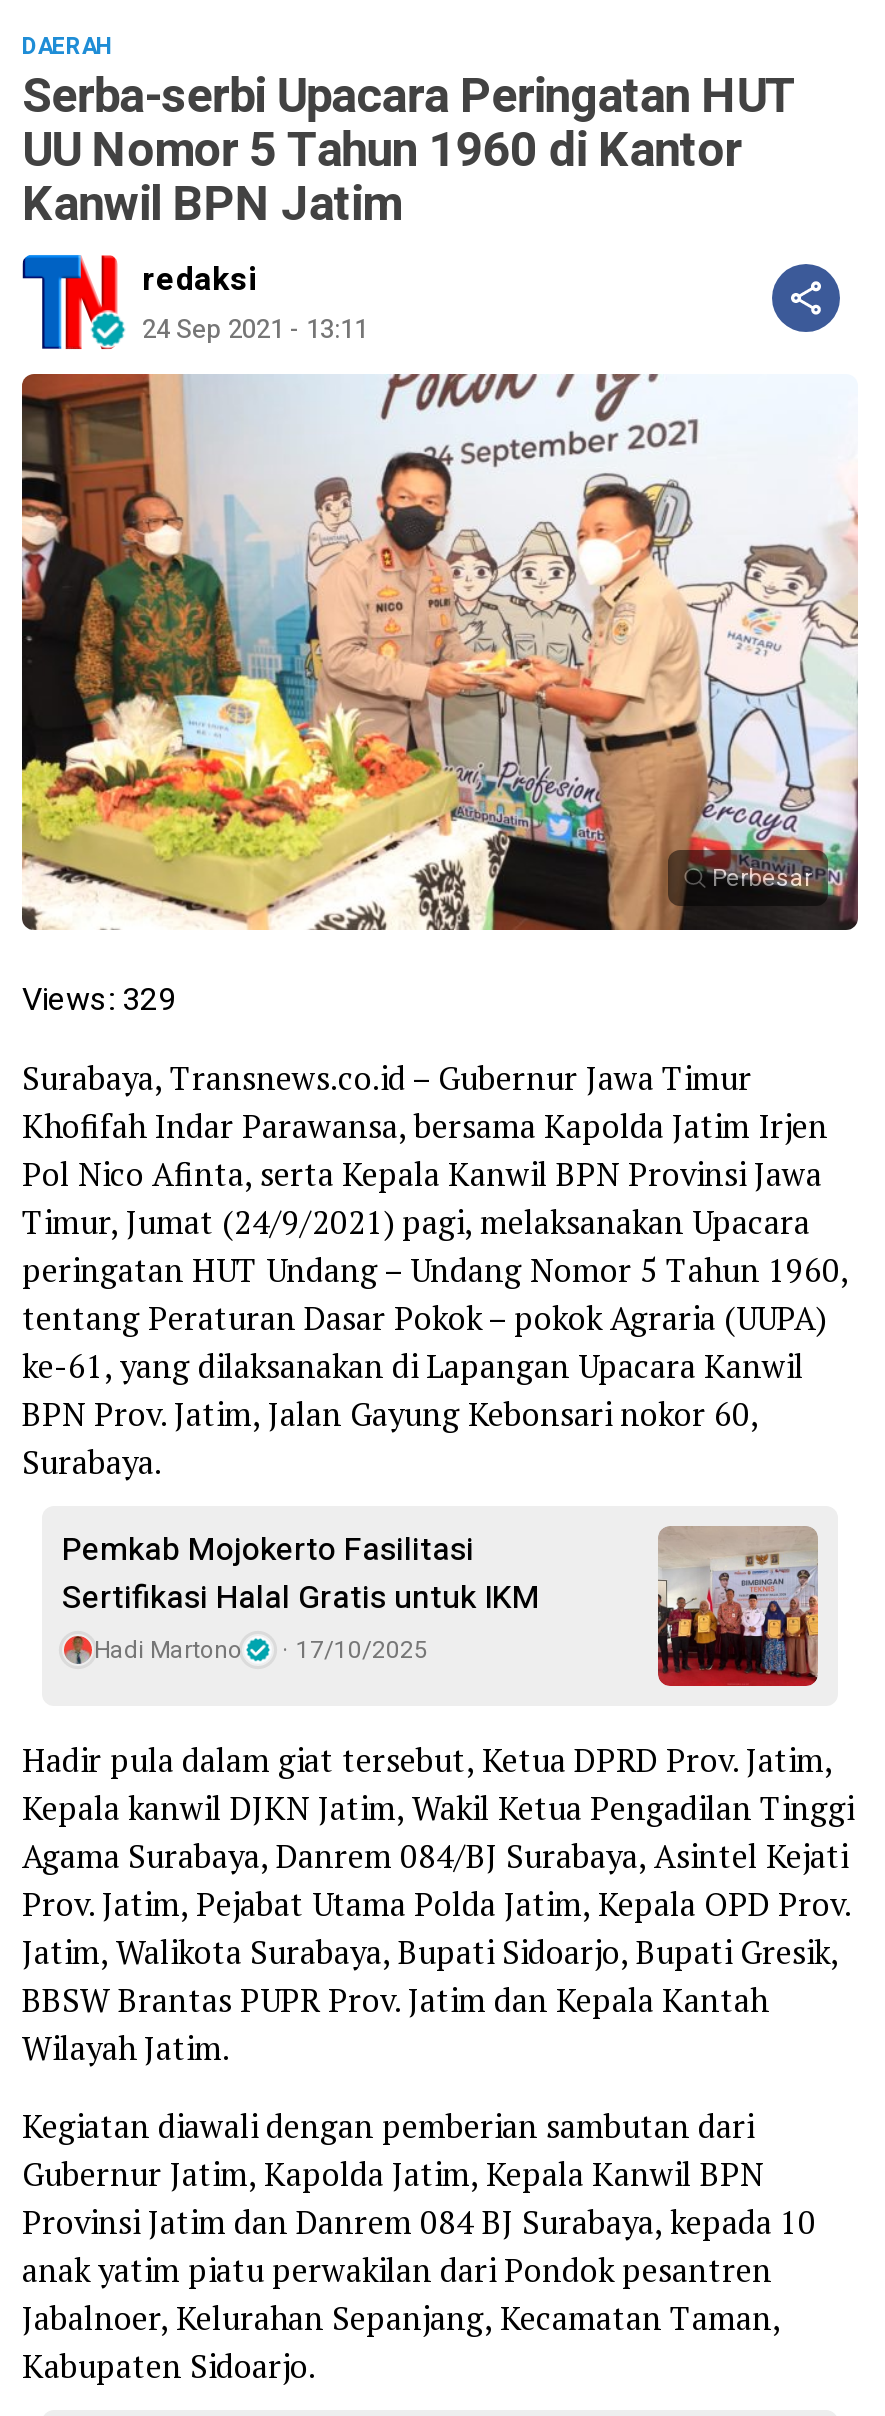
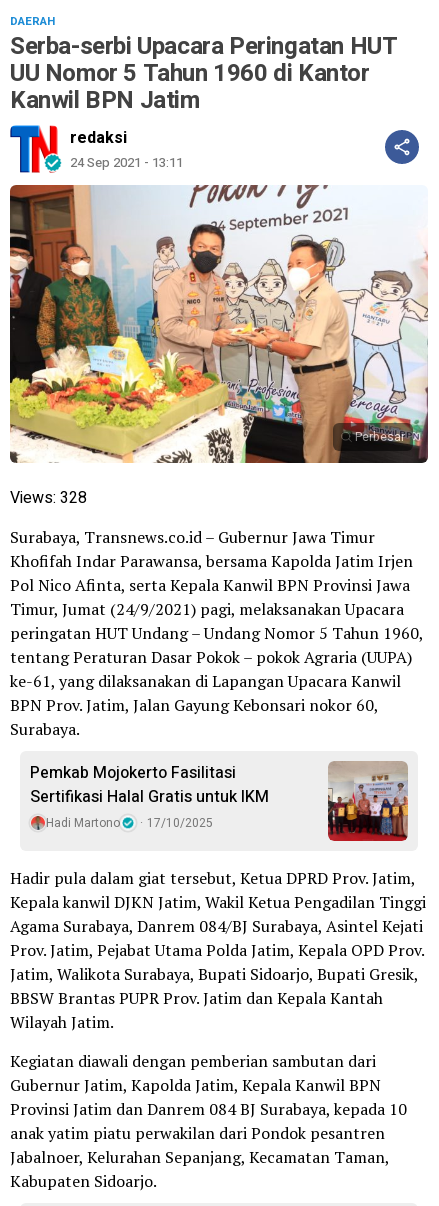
- Views: 329
+ Views: 328
